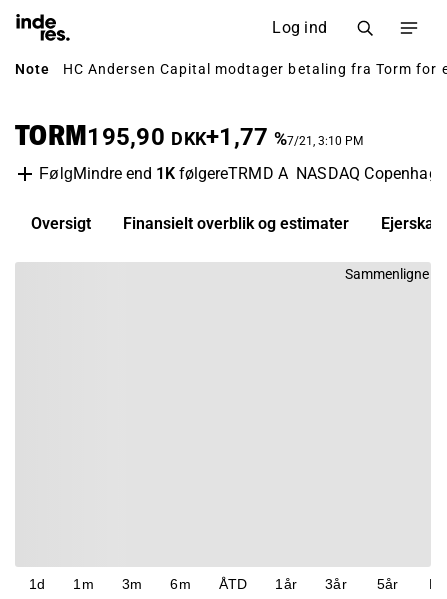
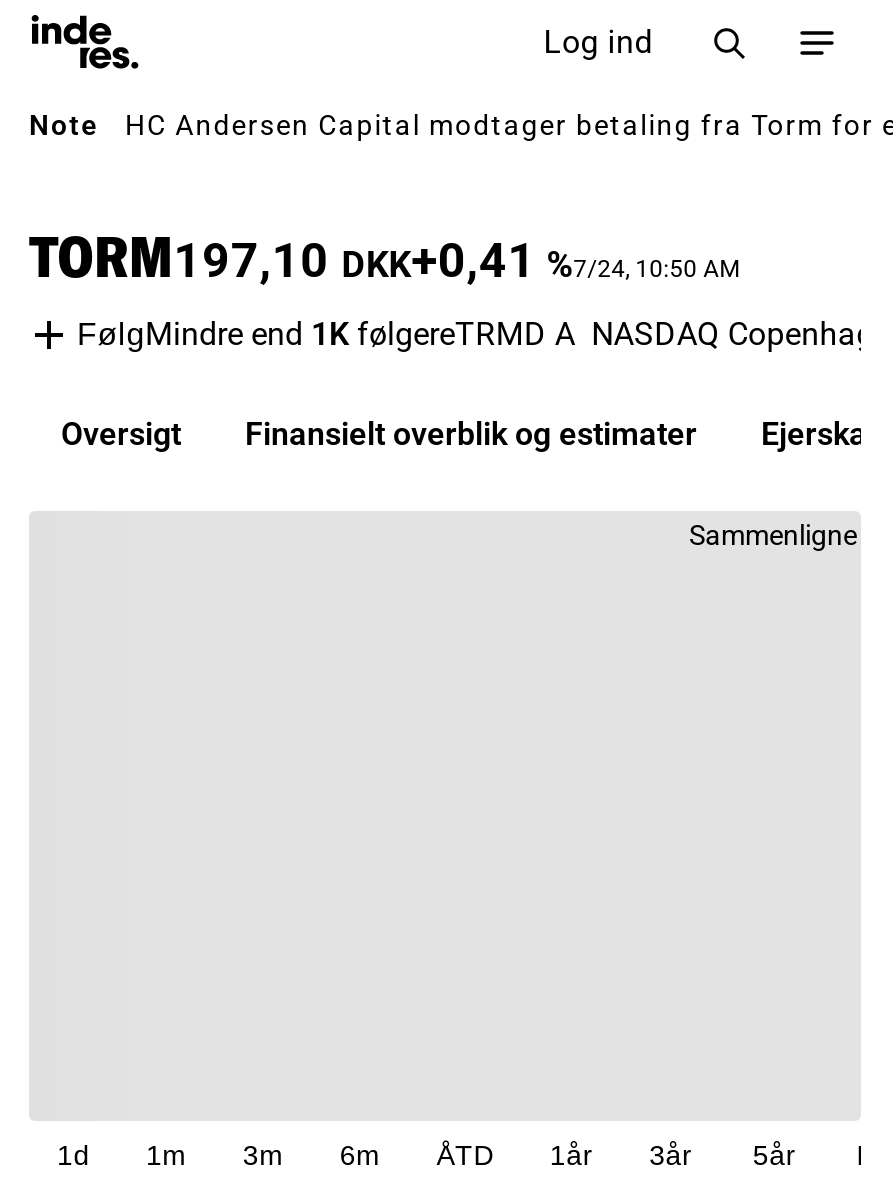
- TORM195,90 DKK+1,77 %7/21, 3:10 PM
+ TORM197,10 DKK+0,41 %7/24, 10:50 AM
